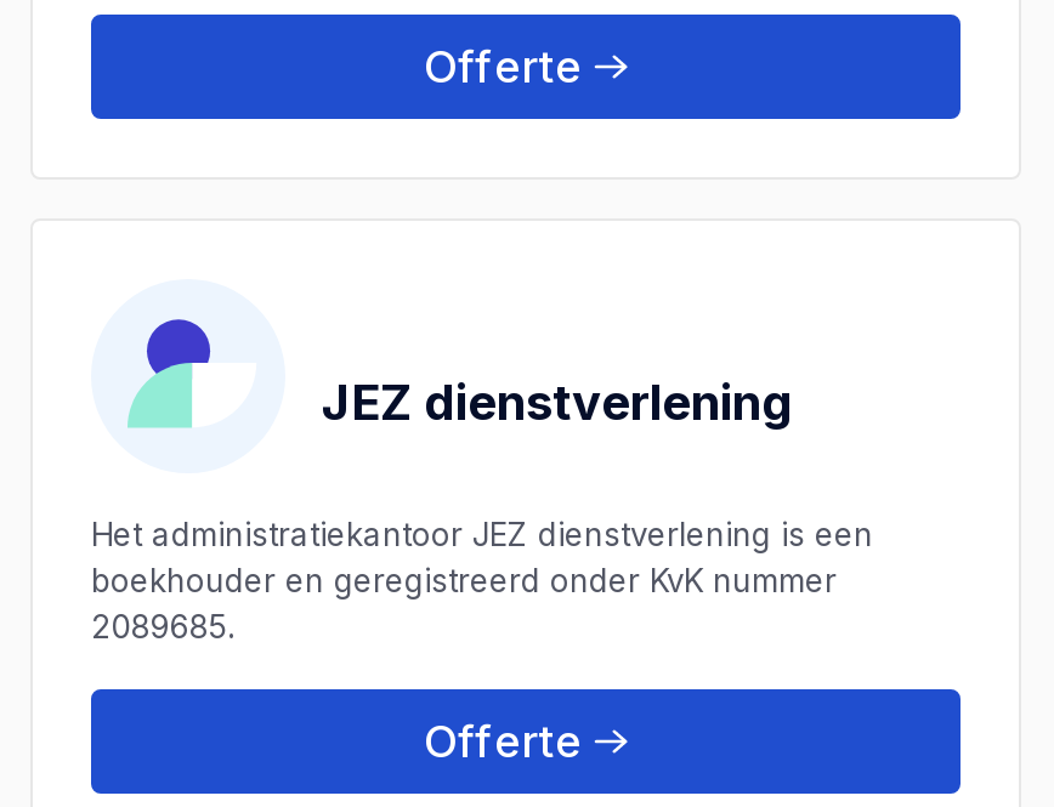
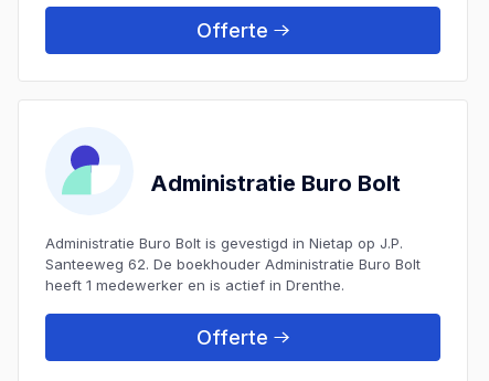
- JEZ dienstverlening
+ Administratie Buro Bolt

- Het administratiekantoor JEZ dienstverlening is een
- boekhouder en geregistreerd onder KvK nummer
- 2089685.
+ Administratie Buro Bolt is gevestigd in Nietap op J.P.
+ Santeeweg 62. De boekhouder Administratie Buro Bolt
+ heeft 1 medewerker en is actief in Drenthe.
